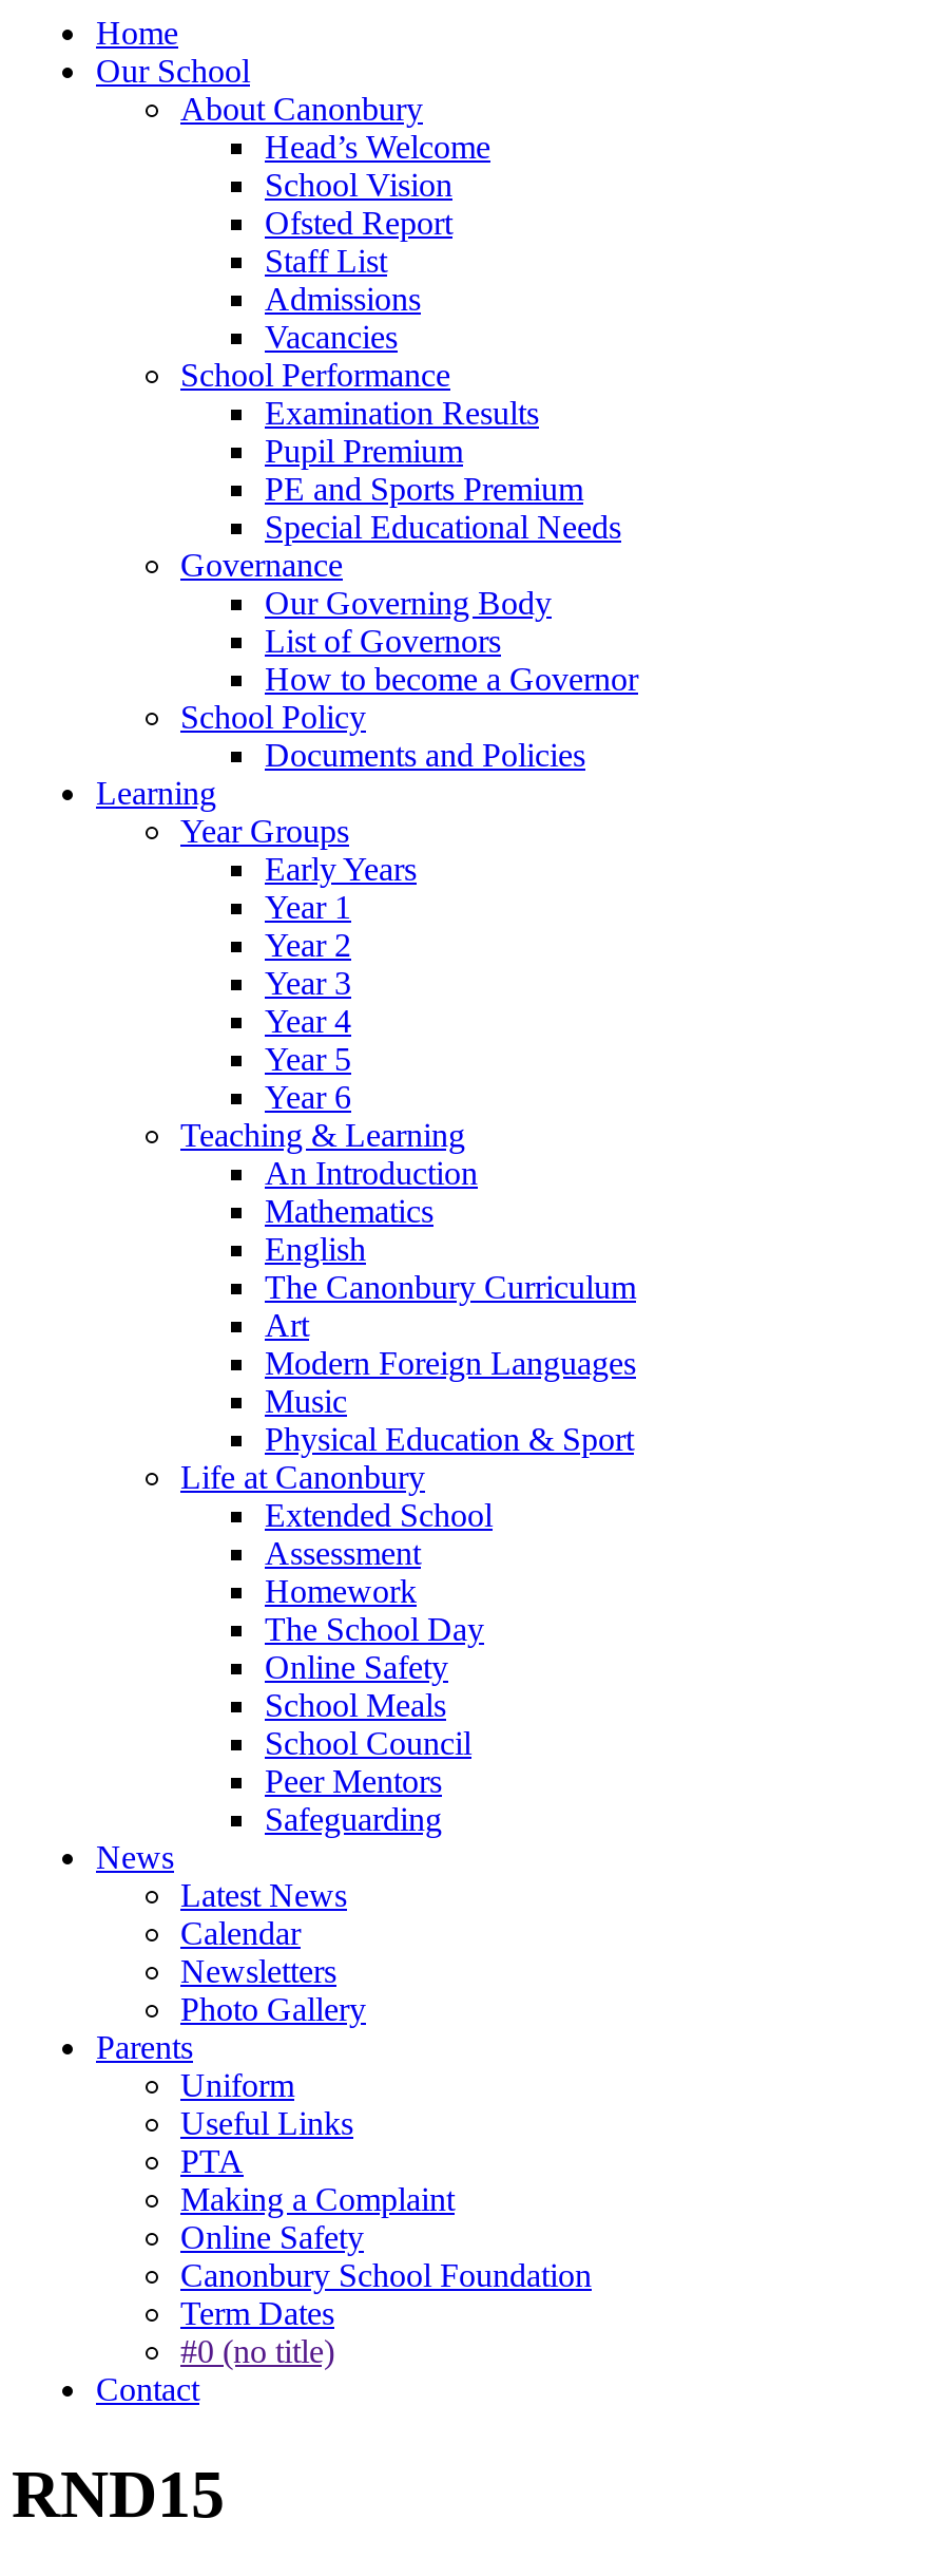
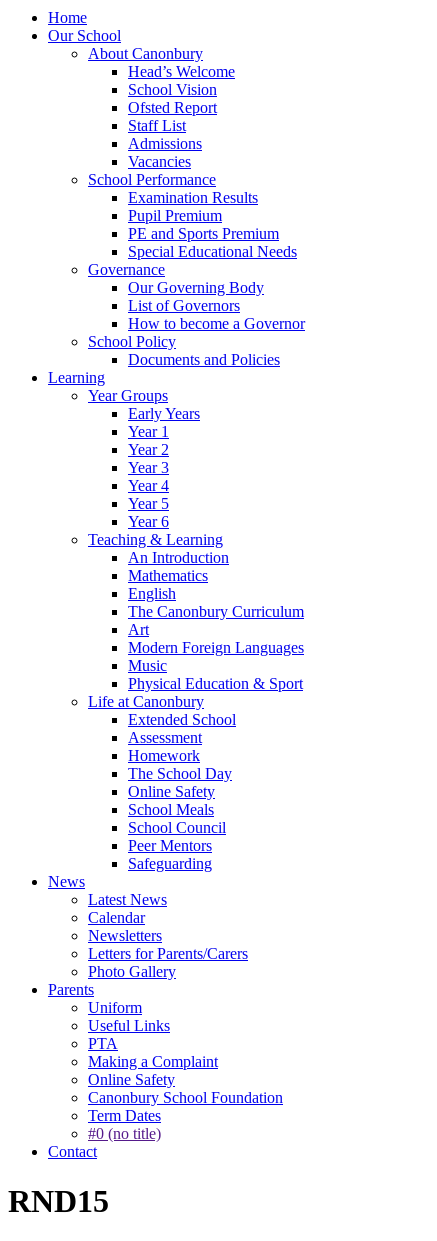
+ Letters for Parents/Carers
